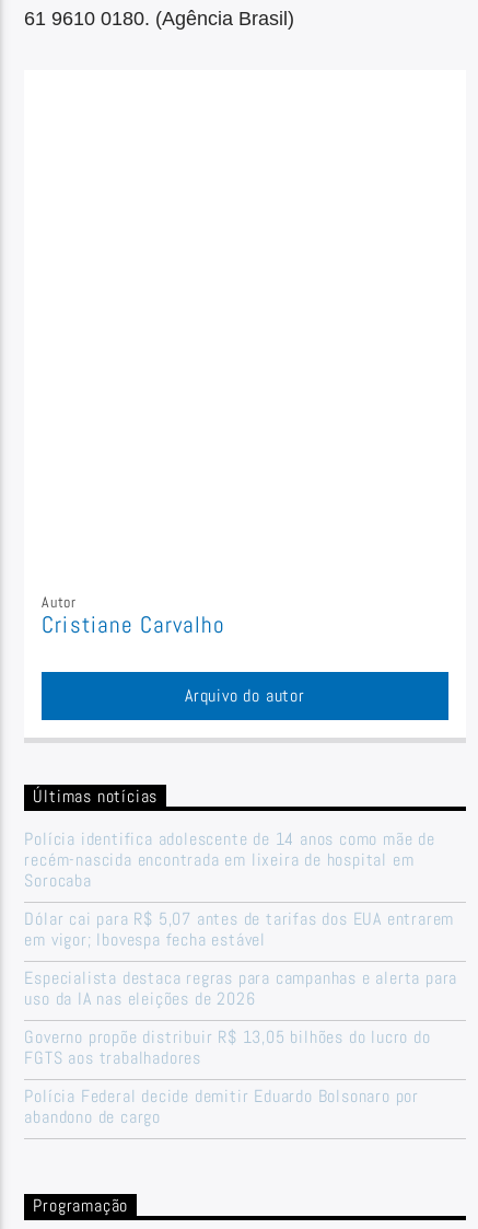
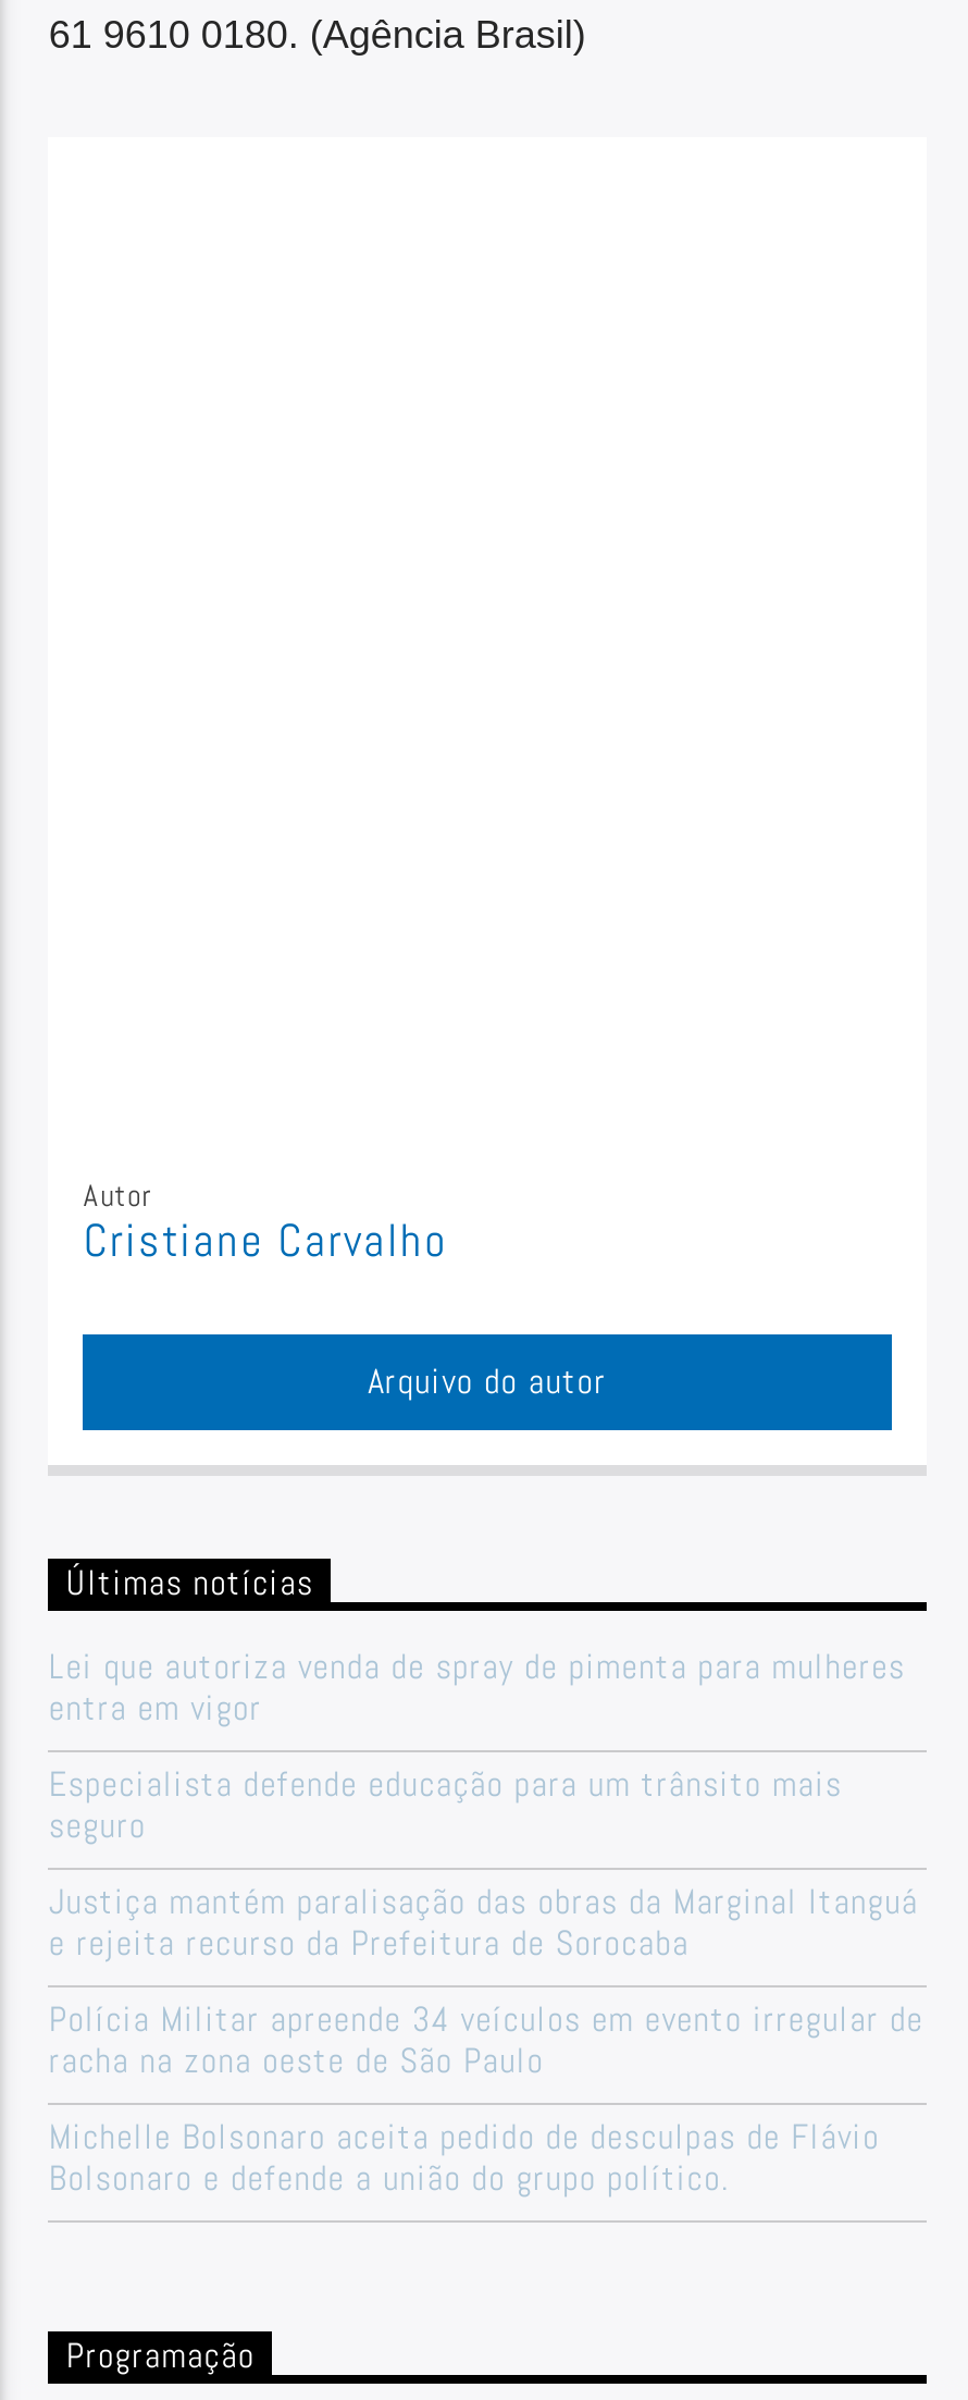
- Polícia identifica adolescente de 14 anos como mãe de
- recém-nascida encontrada em lixeira de hospital em
- Sorocaba
+ Lei que autoriza venda de spray de pimenta para mulheres
+ entra em vigor

- Dólar cai para R$ 5,07 antes de tarifas dos EUA entrarem
- em vigor; Ibovespa fecha estável
+ Especialista defende educação para um trânsito mais
+ seguro

- Especialista destaca regras para campanhas e alerta para
- uso da IA nas eleições de 2026
+ Justiça mantém paralisação das obras da Marginal Itanguá
+ e rejeita recurso da Prefeitura de Sorocaba

- Governo propõe distribuir R$ 13,05 bilhões do lucro do
- FGTS aos trabalhadores
+ Polícia Militar apreende 34 veículos em evento irregular de
+ racha na zona oeste de São Paulo

- Polícia Federal decide demitir Eduardo Bolsonaro por
- abandono de cargo
+ Michelle Bolsonaro aceita pedido de desculpas de Flávio
+ Bolsonaro e defende a união do grupo político.
